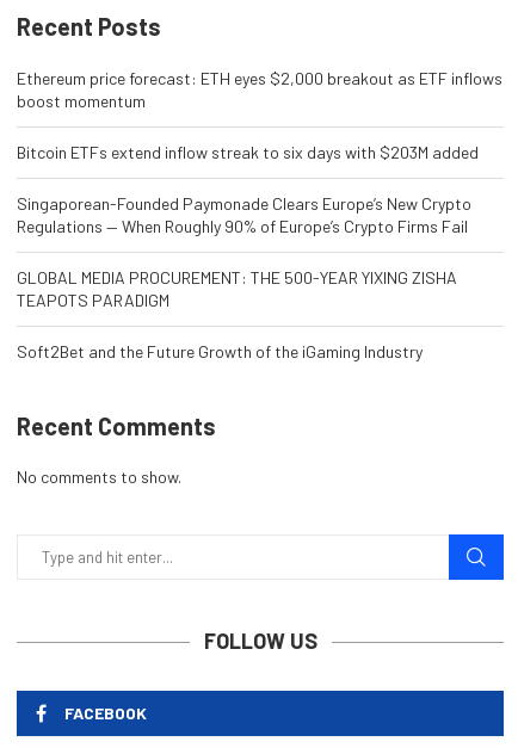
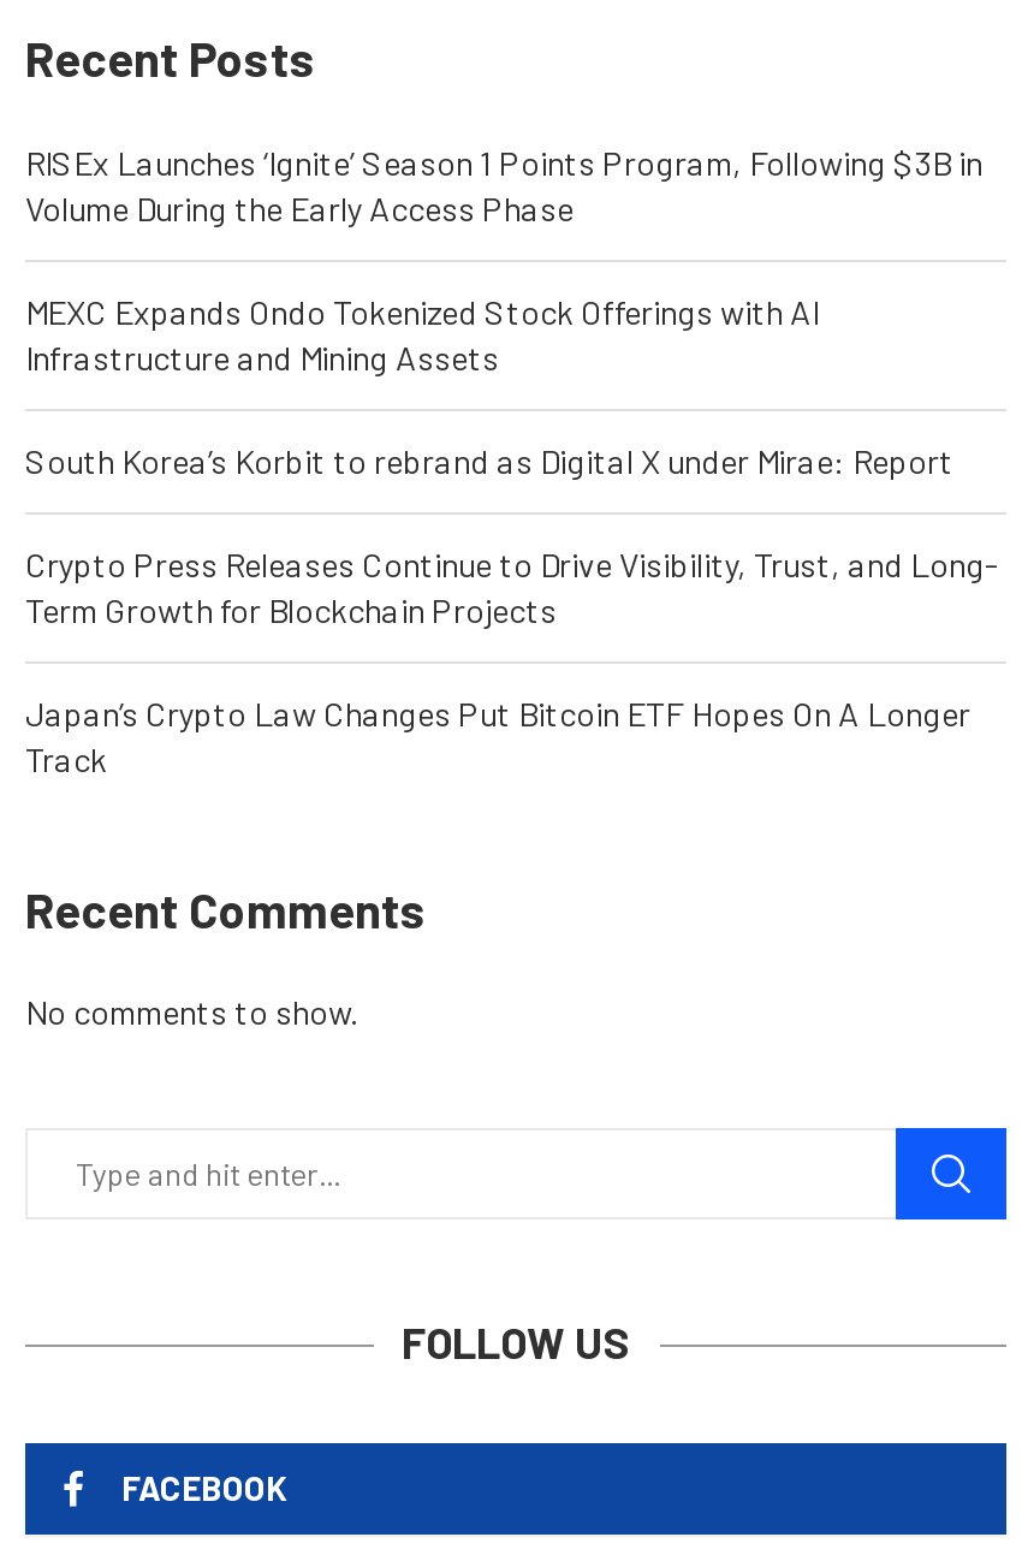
- Ethereum price forecast: ETH eyes $2,000 breakout as ETF inflows
- boost momentum
+ RISEx Launches ‘Ignite’ Season 1 Points Program, Following $3B in
+ Volume During the Early Access Phase

- Bitcoin ETFs extend inflow streak to six days with $203M added
+ MEXC Expands Ondo Tokenized Stock Offerings with AI
+ Infrastructure and Mining Assets

- Singaporean-Founded Paymonade Clears Europe’s New Crypto
- Regulations — When Roughly 90% of Europe’s Crypto Firms Fail
+ South Korea’s Korbit to rebrand as Digital X under Mirae: Report

- GLOBAL MEDIA PROCUREMENT: THE 500-YEAR YIXING ZISHA
- TEAPOTS PARADIGM
+ Crypto Press Releases Continue to Drive Visibility, Trust, and Long-
+ Term Growth for Blockchain Projects

- Soft2Bet and the Future Growth of the iGaming Industry
+ Japan’s Crypto Law Changes Put Bitcoin ETF Hopes On A Longer
+ Track
